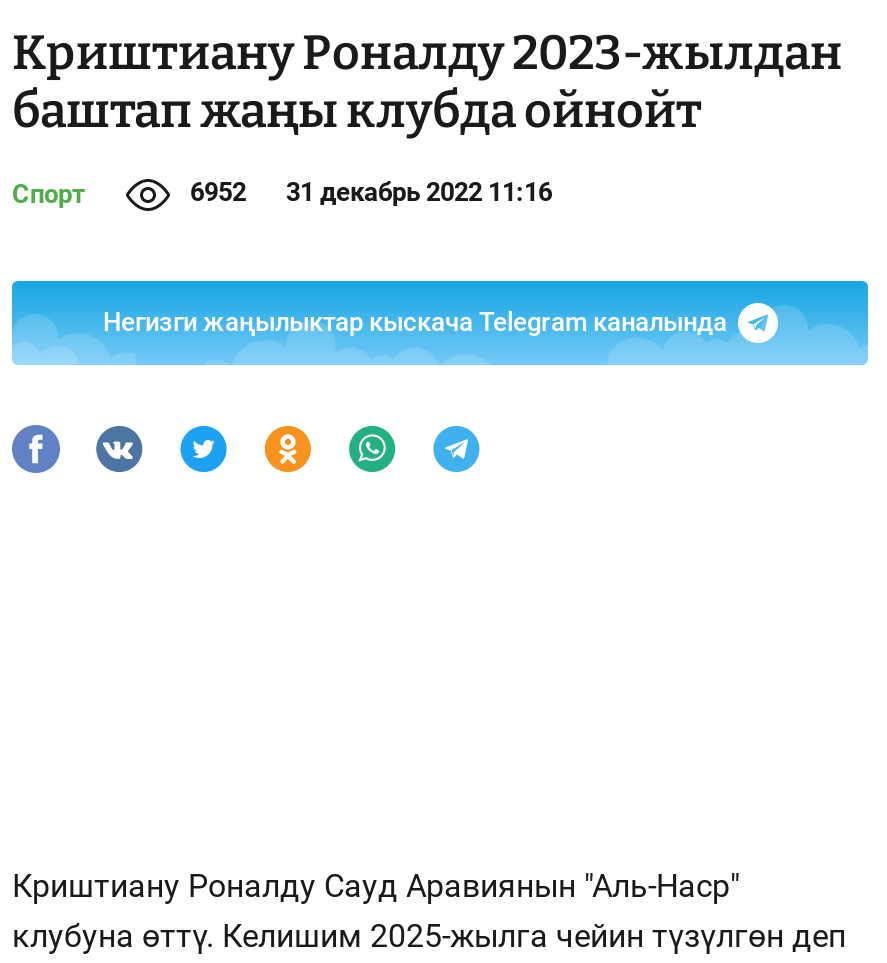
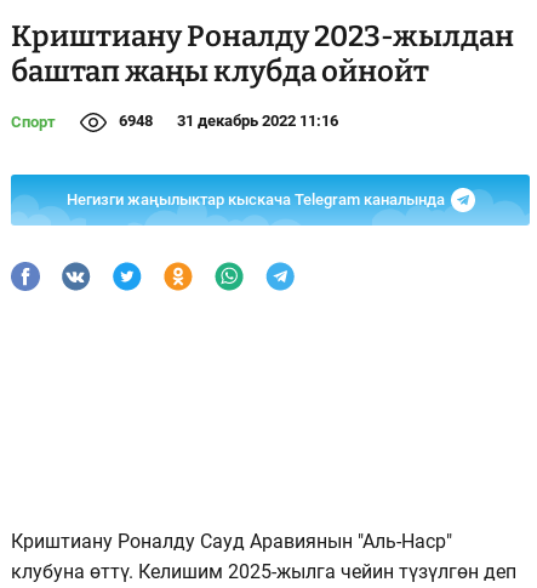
- 6952 31 декабрь 2022 11:16
+ 6948 31 декабрь 2022 11:16
